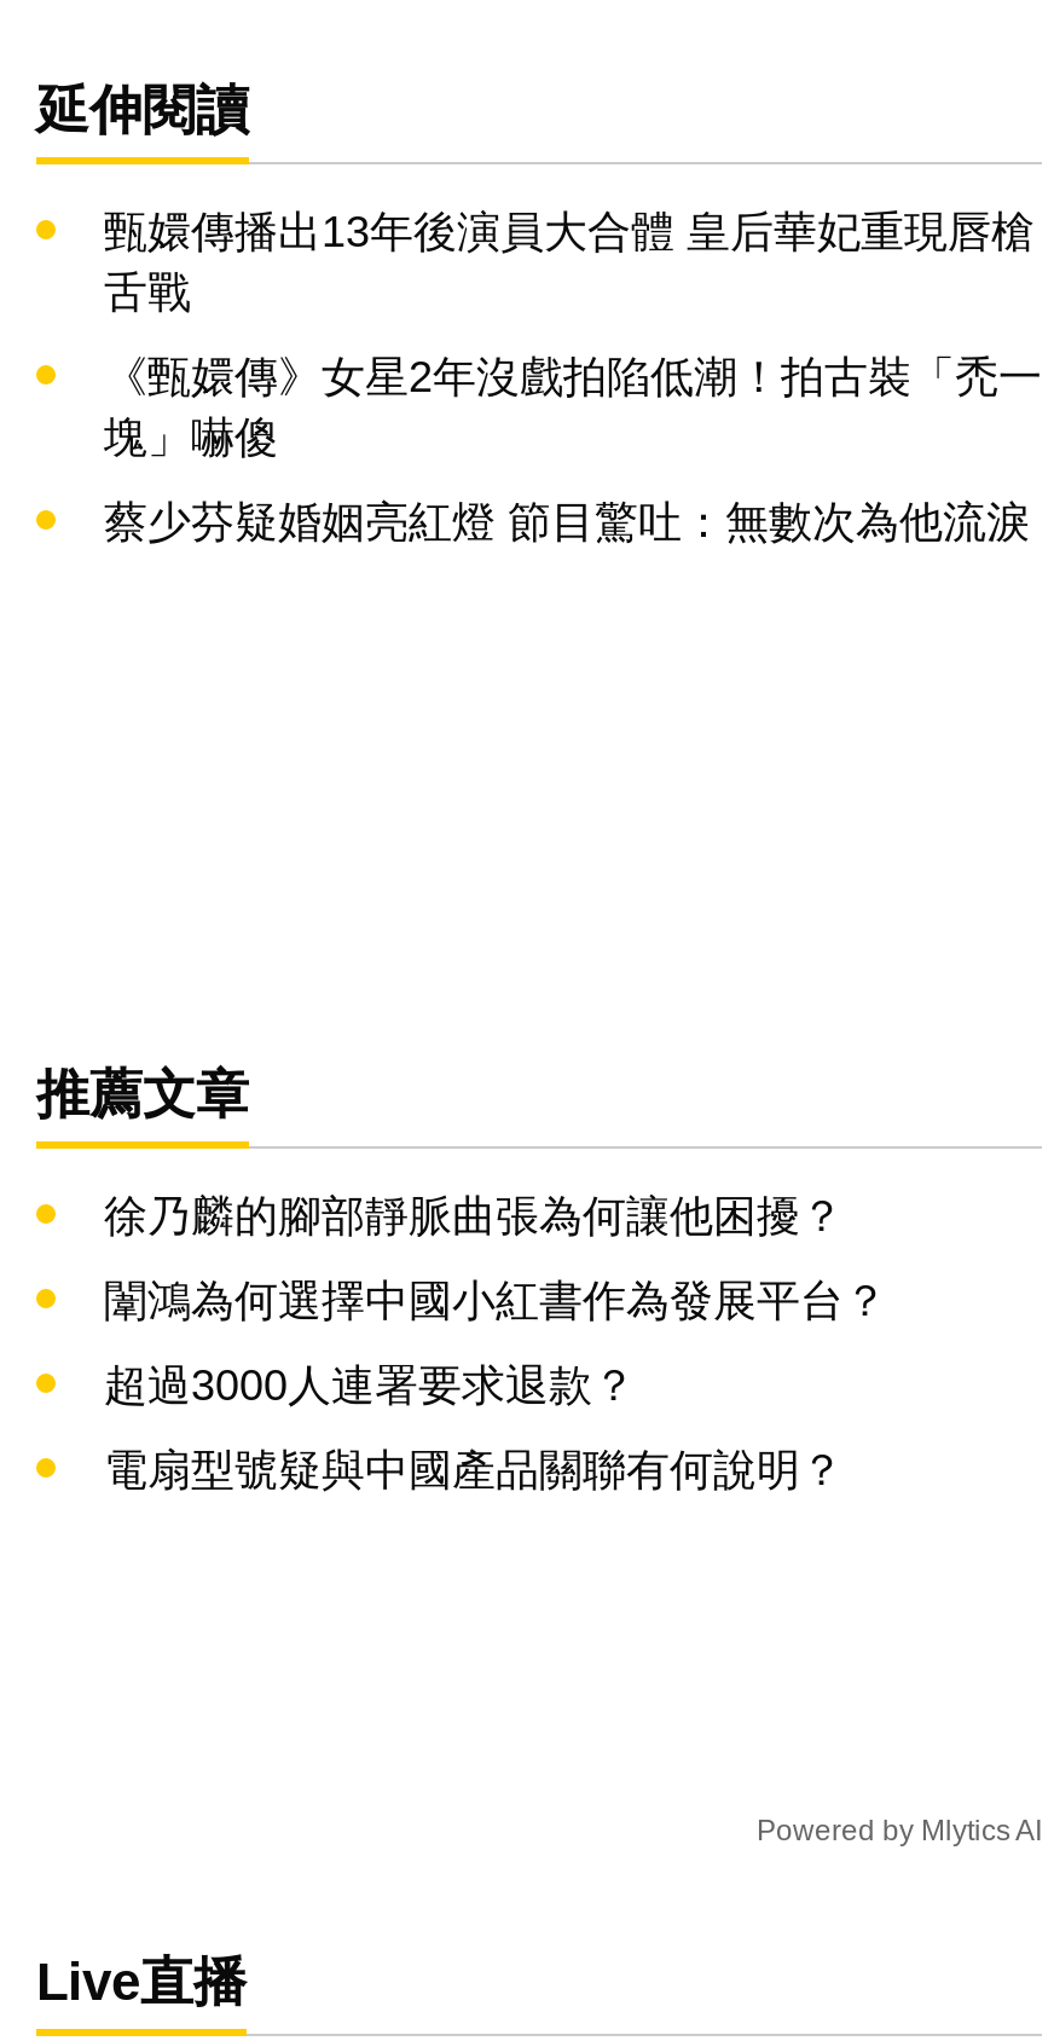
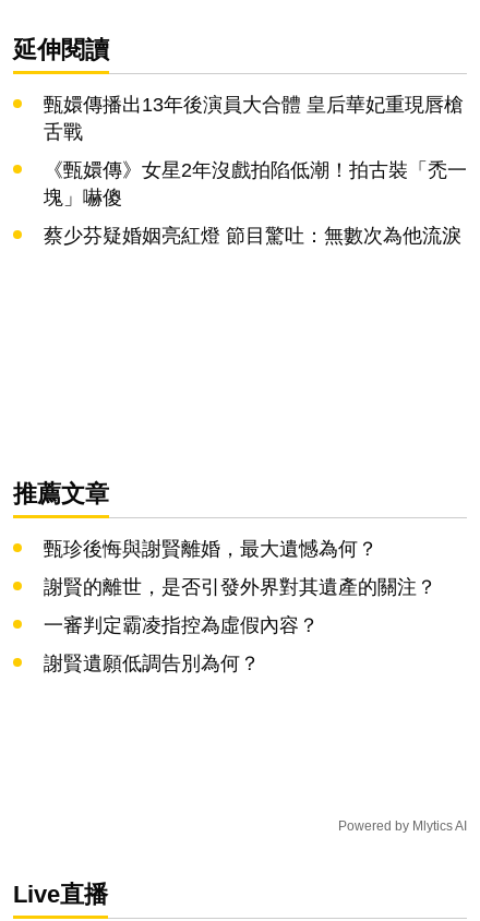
- 徐乃麟的腳部靜脈曲張為何讓他困擾？
+ 甄珍後悔與謝賢離婚，最大遺憾為何？

- 闈鴻為何選擇中國小紅書作為發展平台？
+ 謝賢的離世，是否引發外界對其遺產的關注？

- 超過3000人連署要求退款？
+ 一審判定霸凌指控為虛假內容？

- 電扇型號疑與中國產品關聯有何說明？
+ 謝賢遺願低調告別為何？
